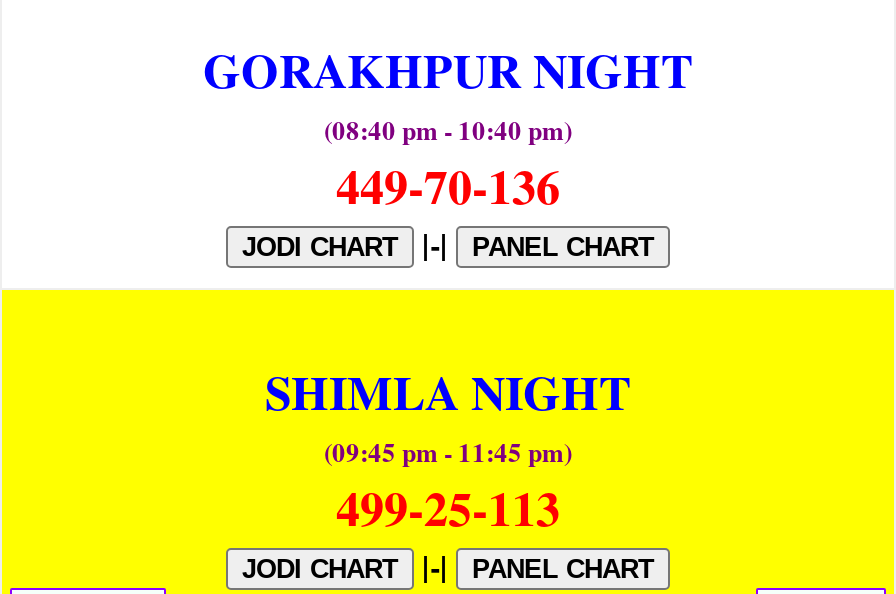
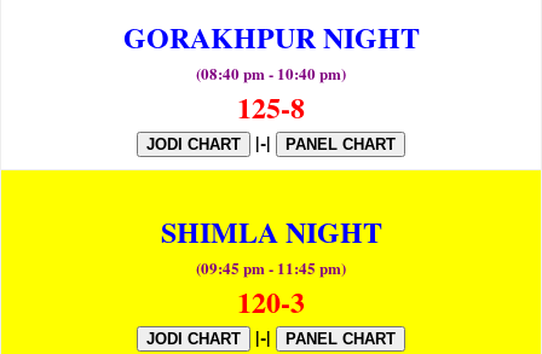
- 449-70-136
+ 125-8

- 499-25-113
+ 120-3
